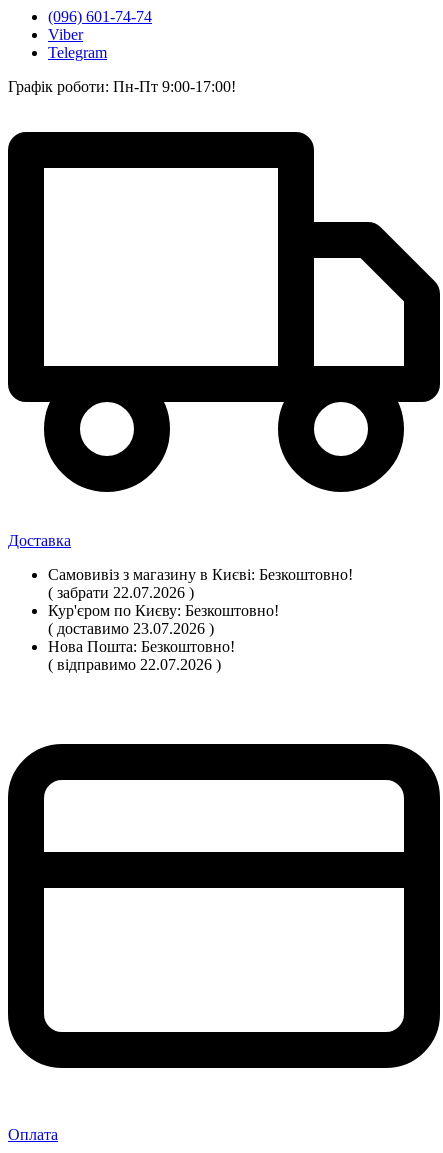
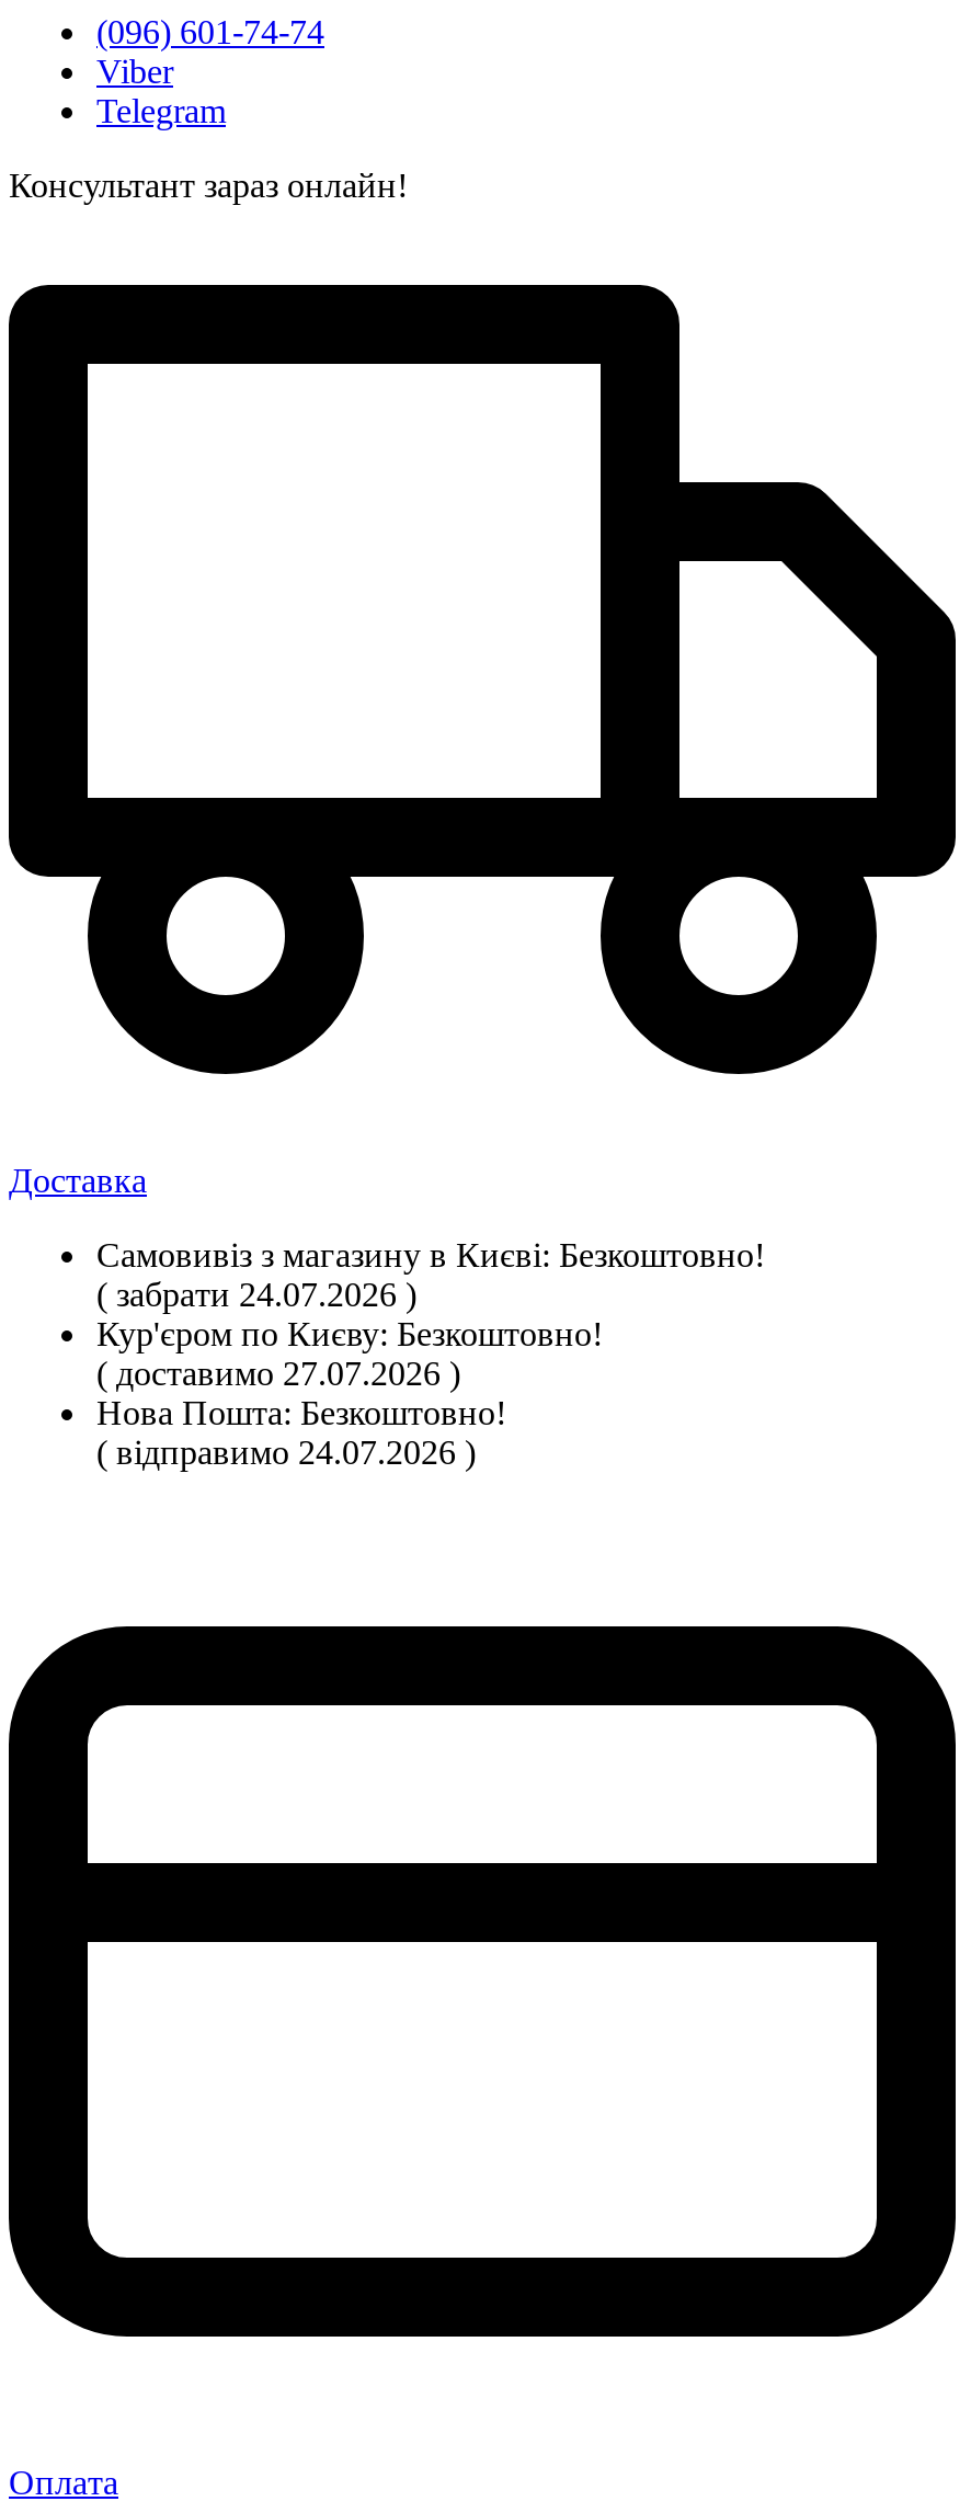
- Графік роботи: Пн-Пт 9:00-17:00!
+ Консультант зараз онлайн!

- ( забрати 22.07.2026 )
+ ( забрати 24.07.2026 )

- ( доставимо 23.07.2026 )
+ ( доставимо 27.07.2026 )

- ( відправимо 22.07.2026 )
+ ( відправимо 24.07.2026 )
